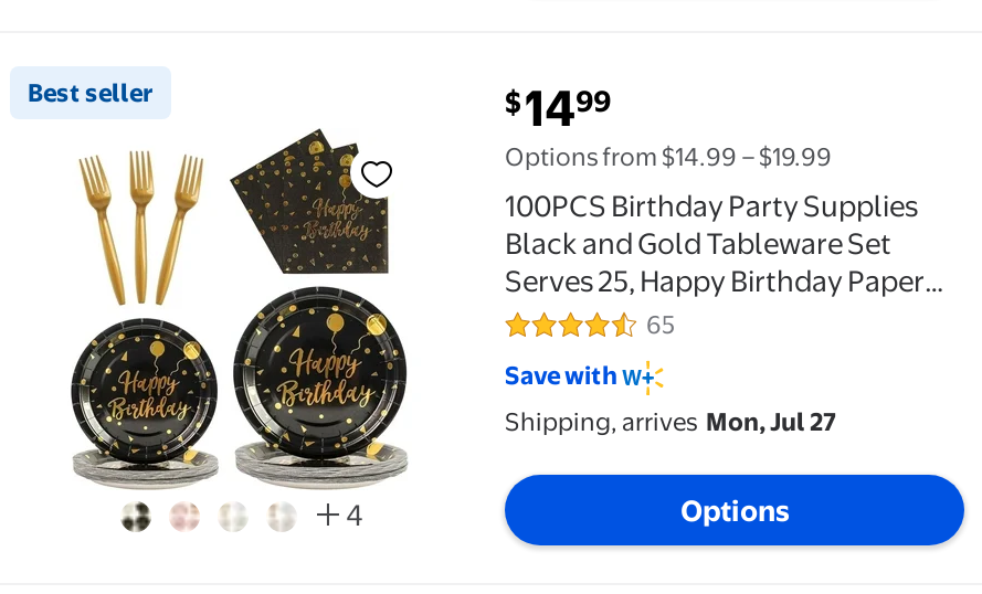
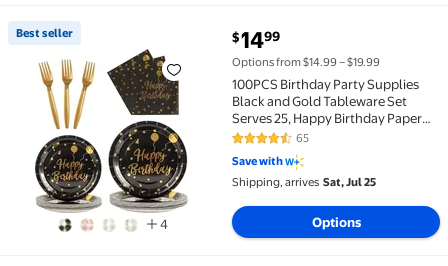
- Shipping, arrives Mon, Jul 27
+ Shipping, arrives Sat, Jul 25
